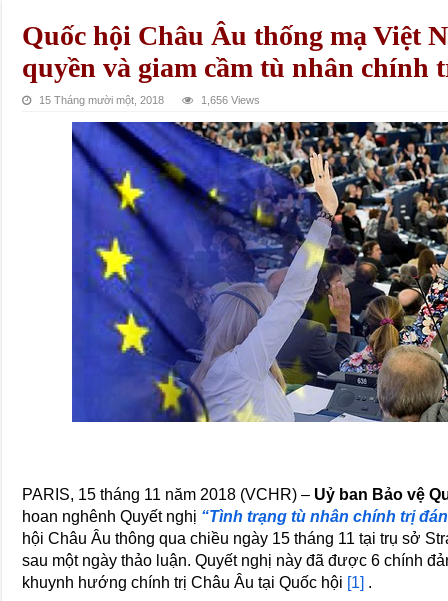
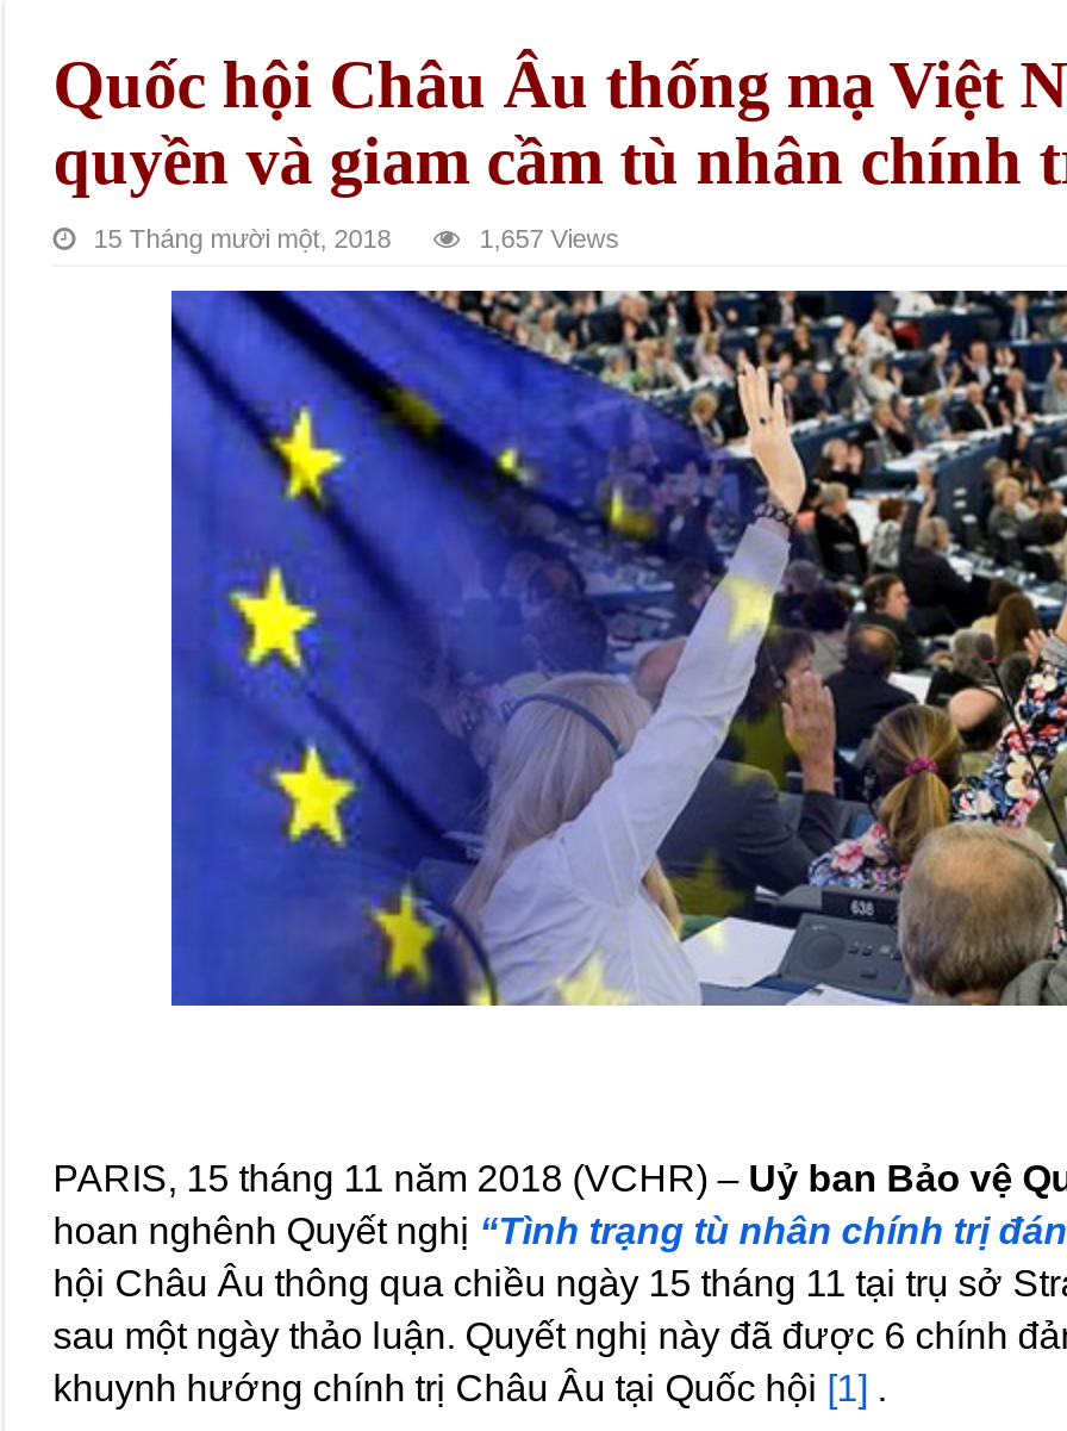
- 1,656 Views
+ 1,657 Views
